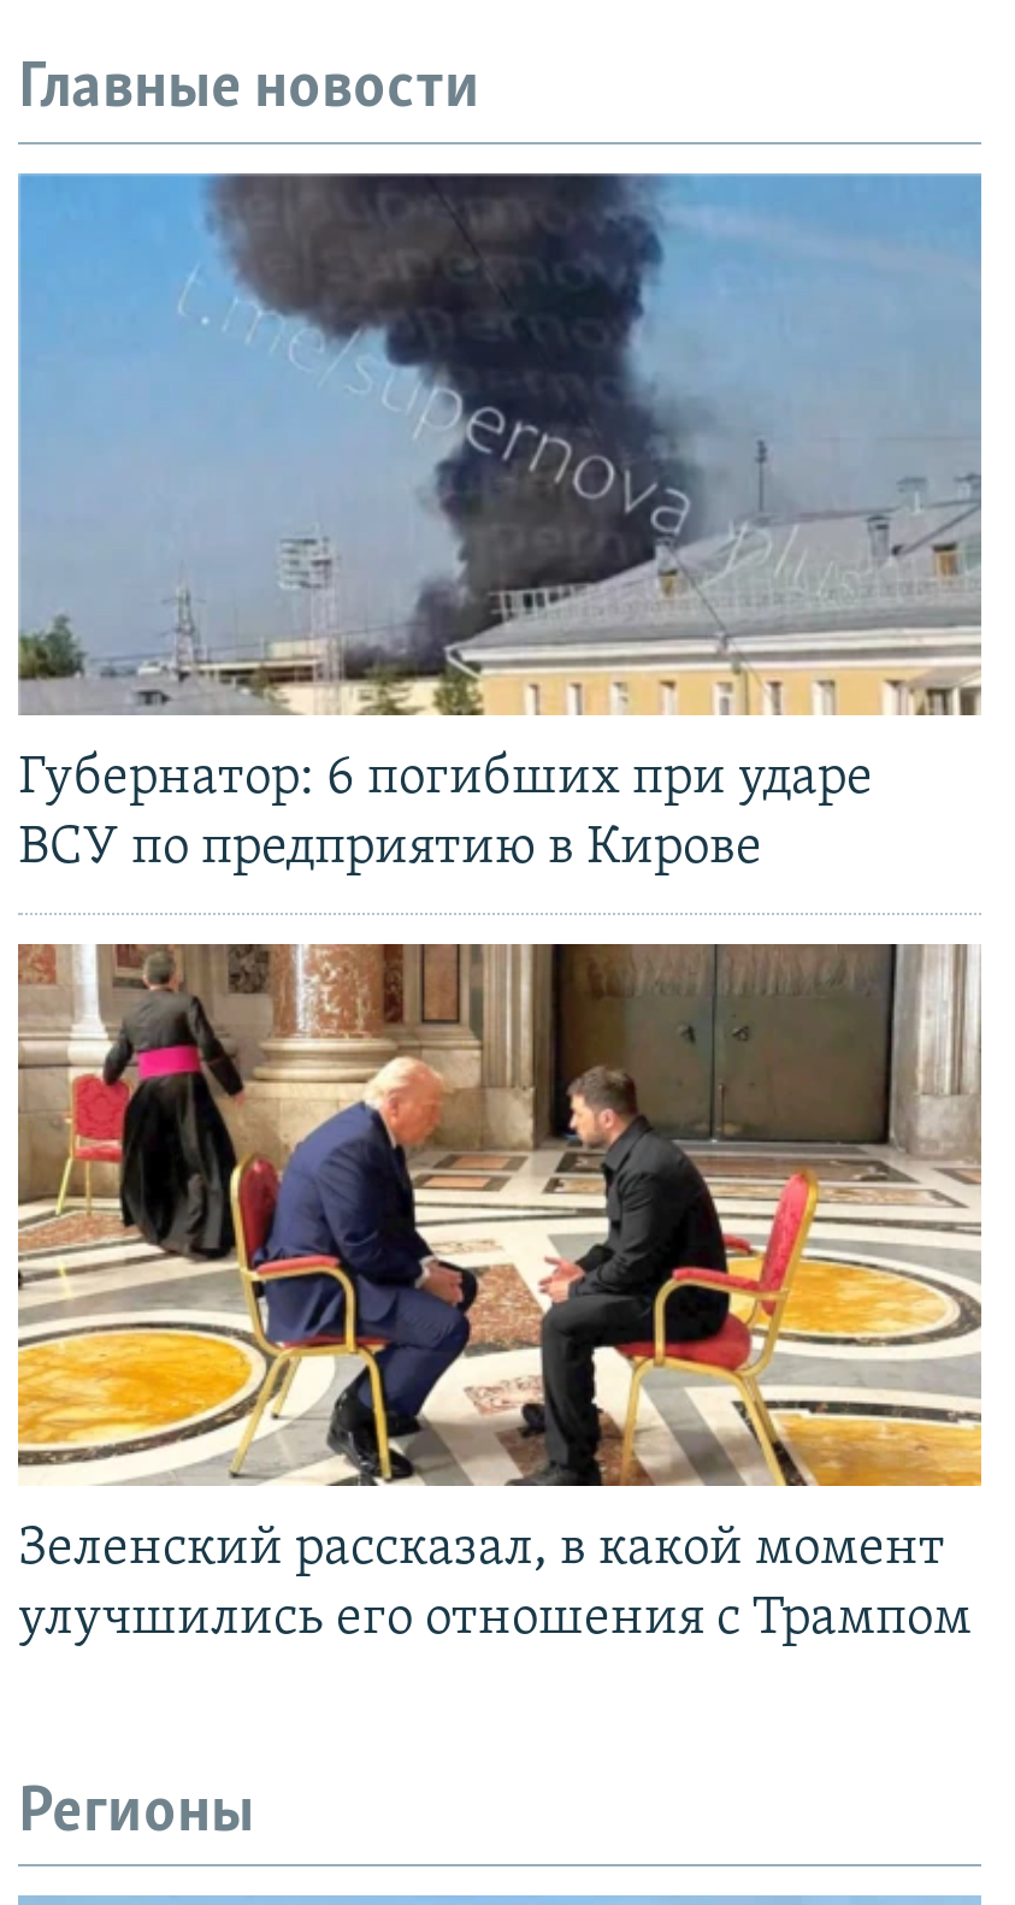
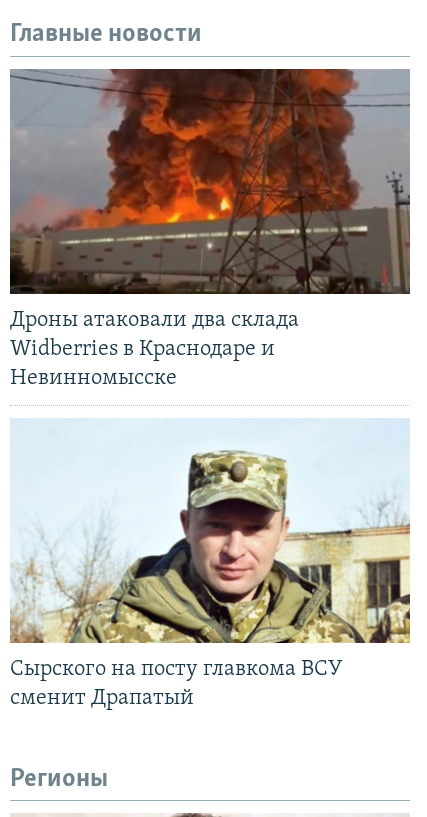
- [image]
- Губернатор: 6 погибших при ударе
- ВСУ по предприятию в Кирове
+ [image]
+ Дроны атаковали два склада
+ Widberries в Краснодаре и
+ Невинномысске

- [image]
- Зеленский рассказал, в какой момент
- улучшились его отношения с Трампом
+ [image]
+ Сырского на посту главкома ВСУ
+ сменит Драпатый
